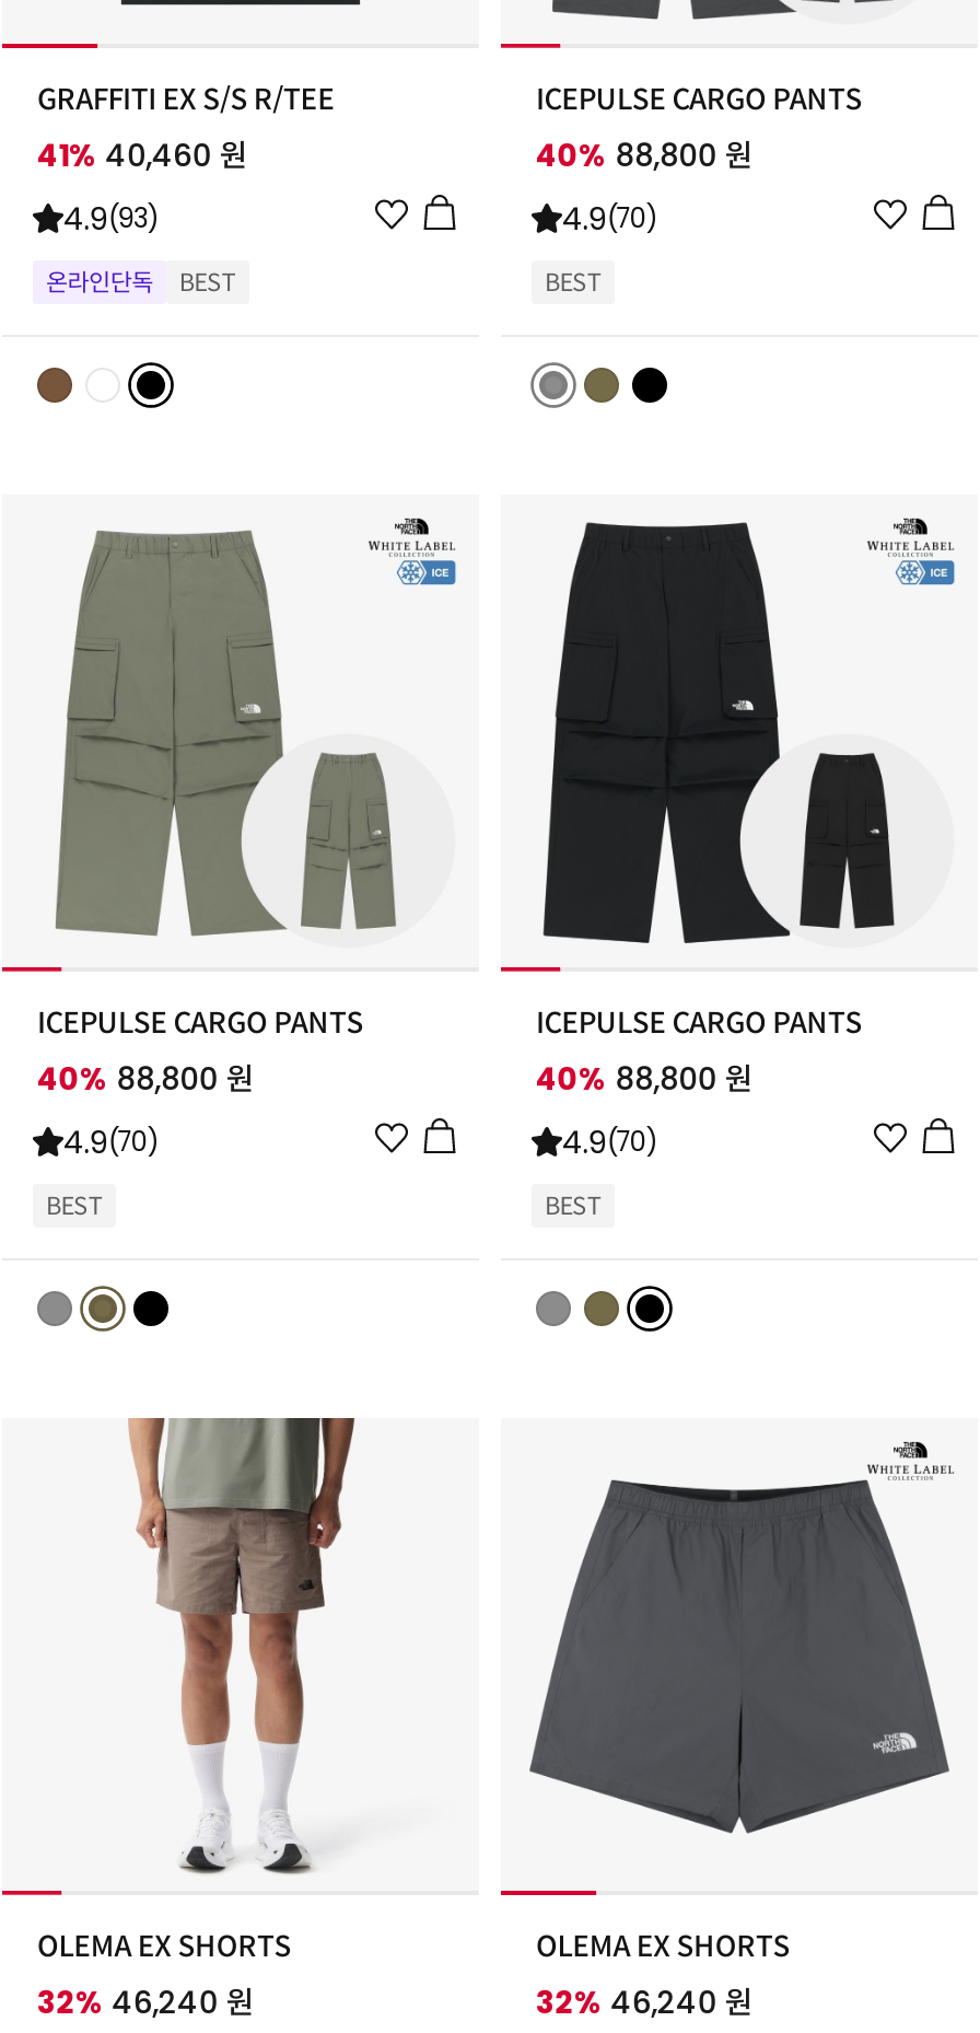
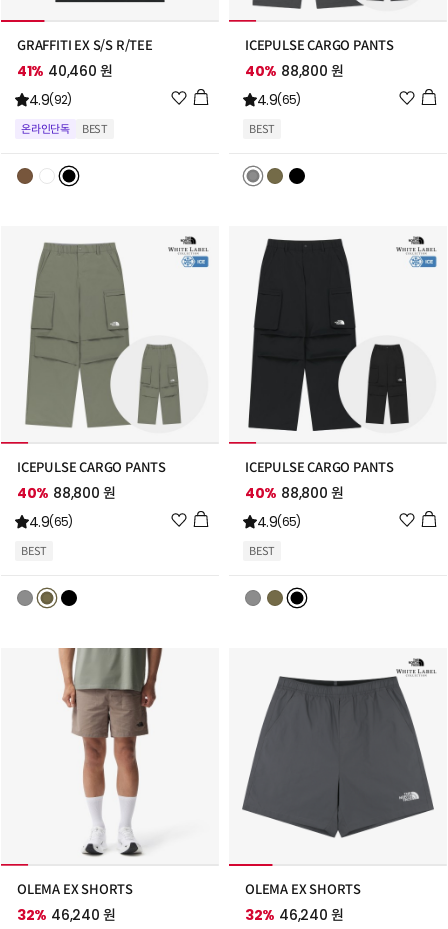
- 4.9(93)
+ 4.9(92)

- 4.9(70)
+ 4.9(65)

- 4.9(70)
+ 4.9(65)

- 4.9(70)
+ 4.9(65)
